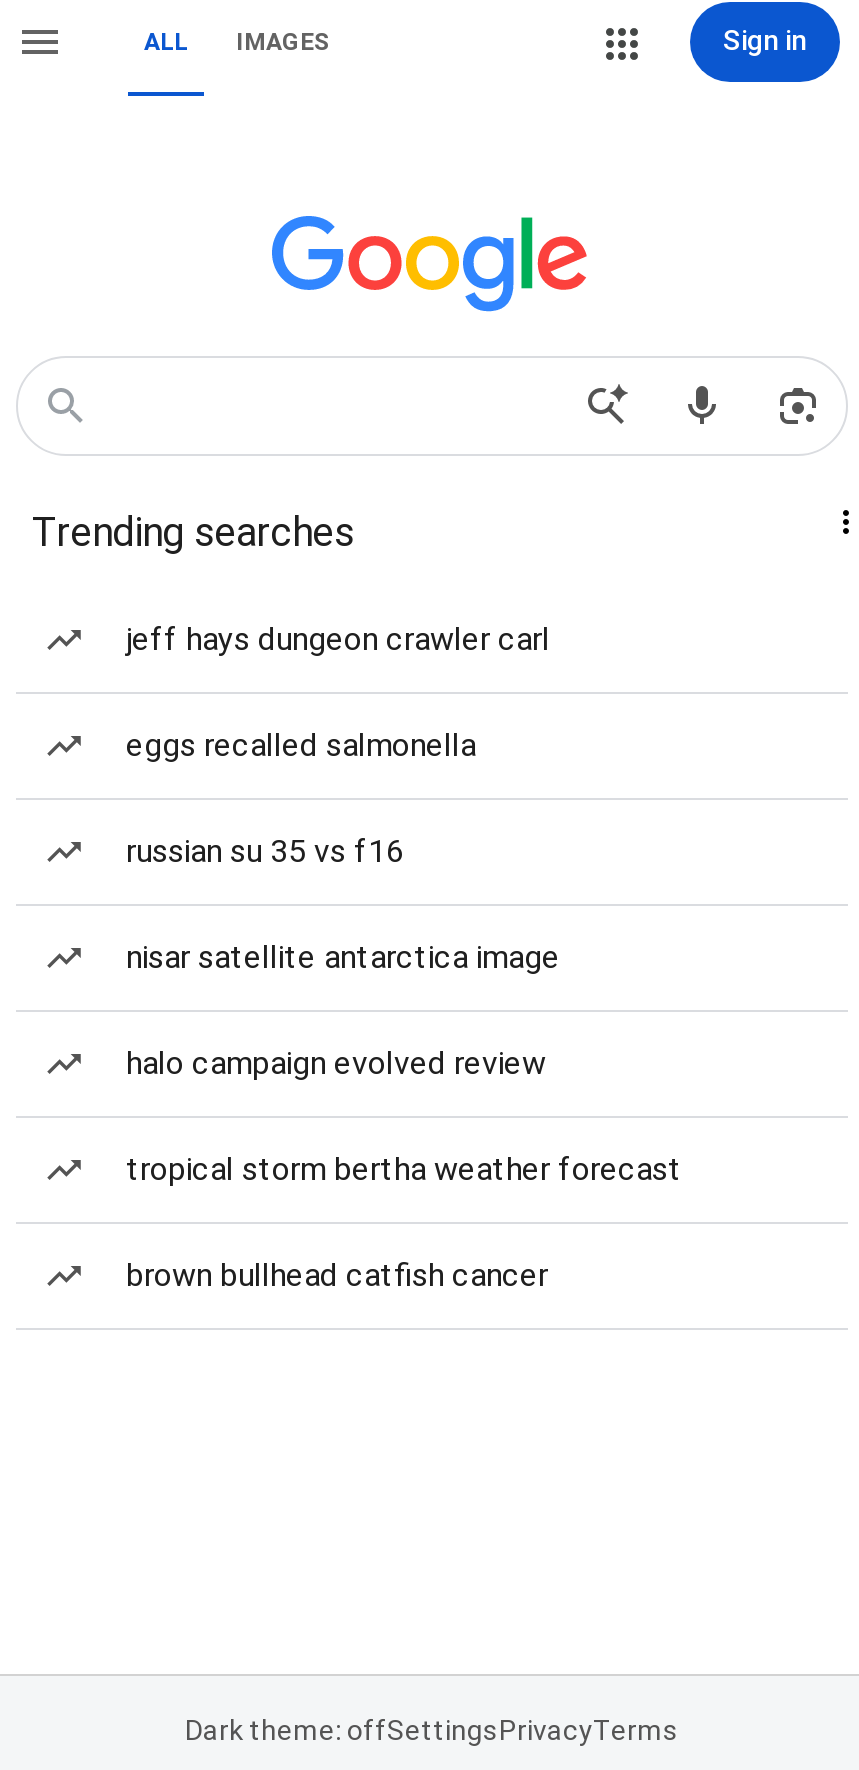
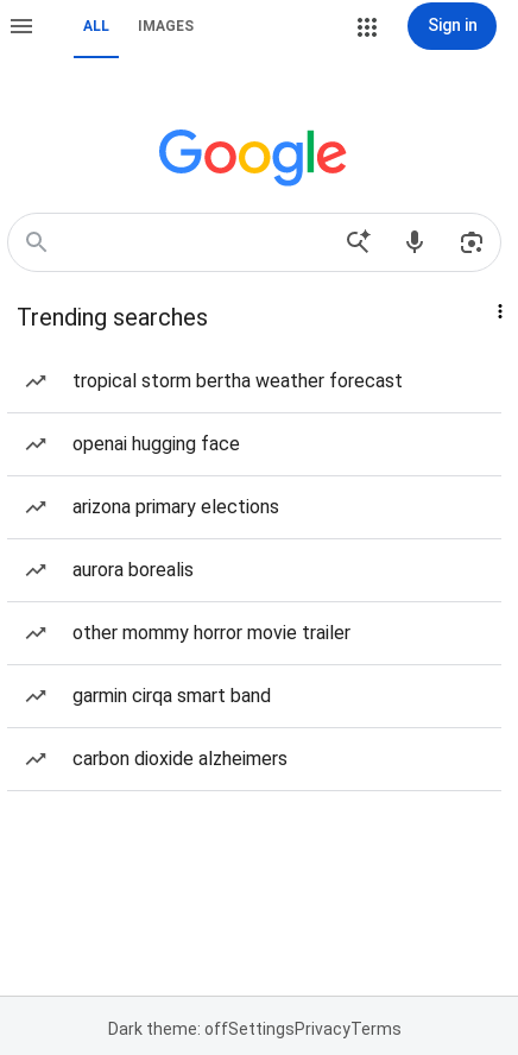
- jeff hays dungeon crawler carl
- eggs recalled salmonella
- russian su 35 vs f16
- nisar satellite antarctica image
- halo campaign evolved review

moved up: tropical storm bertha weather forecast

- brown bullhead catfish cancer
+ openai hugging face
+ arizona primary elections
+ aurora borealis
+ other mommy horror movie trailer
+ garmin cirqa smart band
+ carbon dioxide alzheimers
